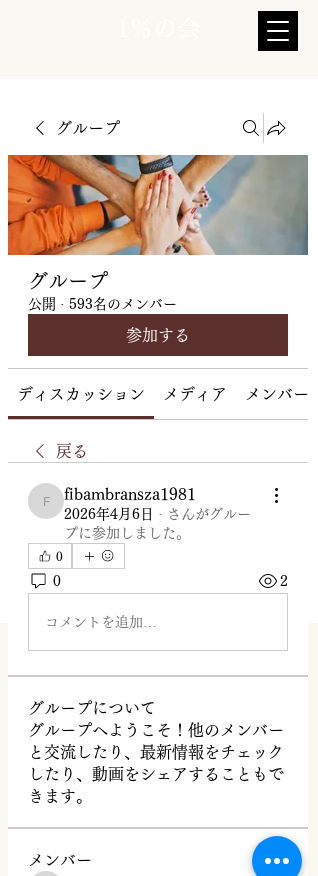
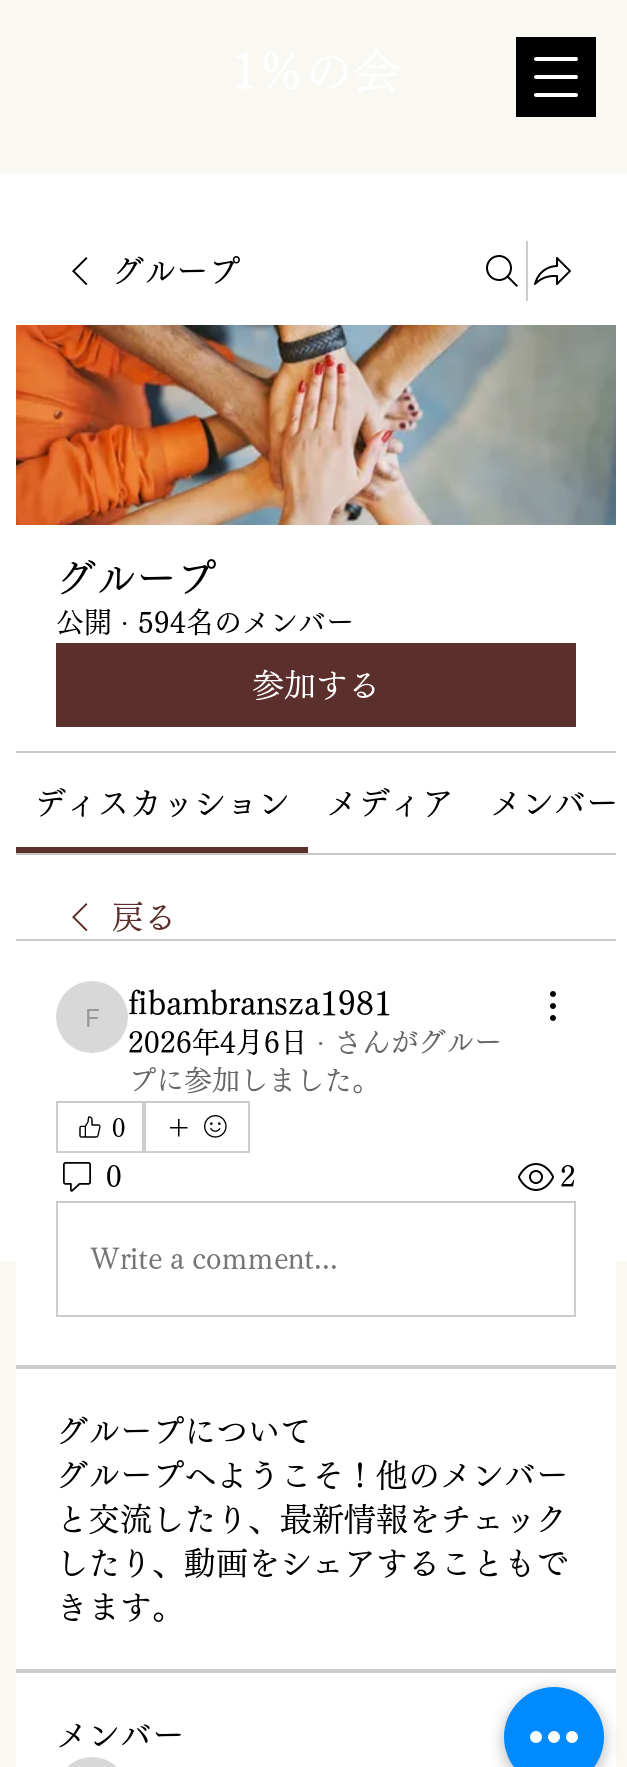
- 公開 · 593名のメンバー
+ 公開 · 594名のメンバー

- コメントを追加…
+ Write a comment...
